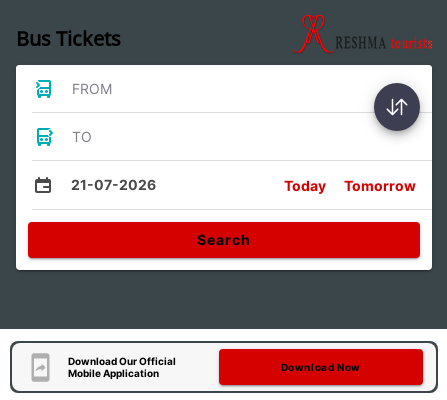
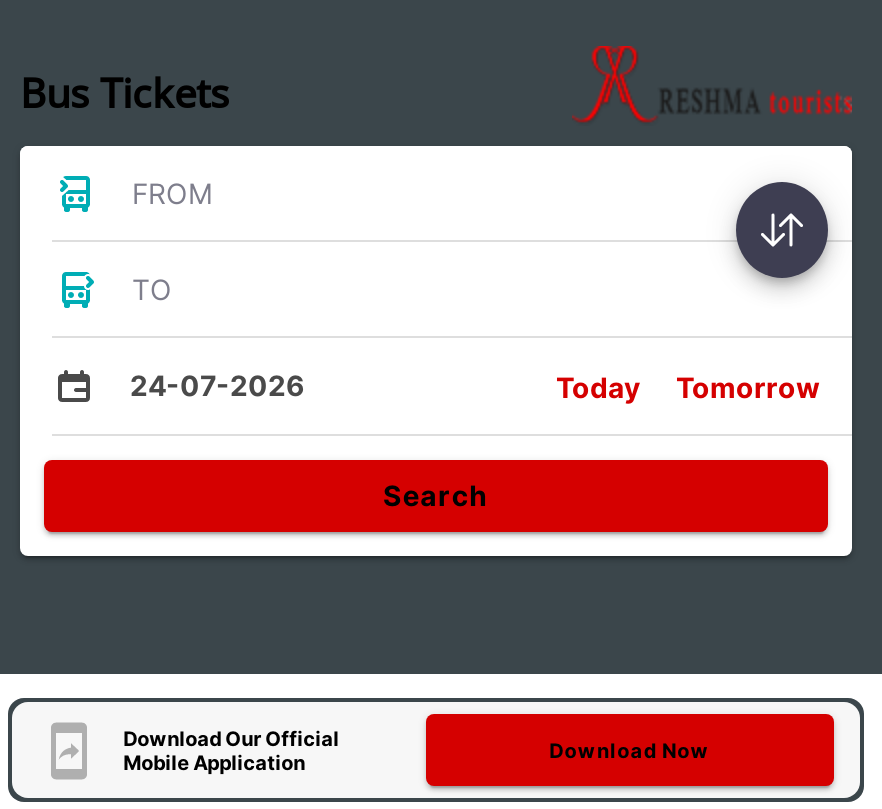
- 21-07-2026
+ 24-07-2026
